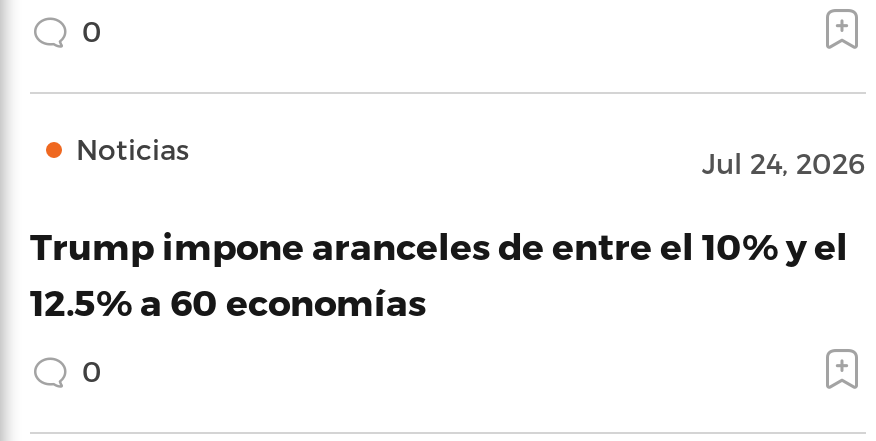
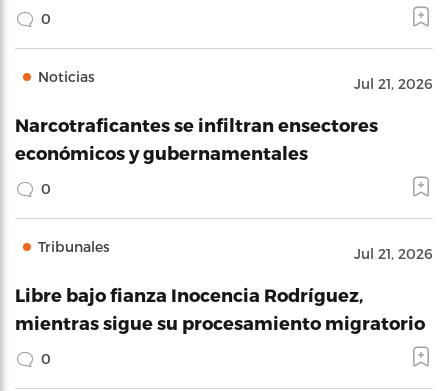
- Jul 24, 2026
- Trump impone aranceles de entre el 10% y el
- 12.5% a 60 economías
+ Jul 21, 2026
+ Narcotraficantes se infiltran ensectores
+ económicos y gubernamentales
+ 0
+ Tribunales
+ Jul 21, 2026
+ Libre bajo fianza Inocencia Rodríguez,
+ mientras sigue su procesamiento migratorio
